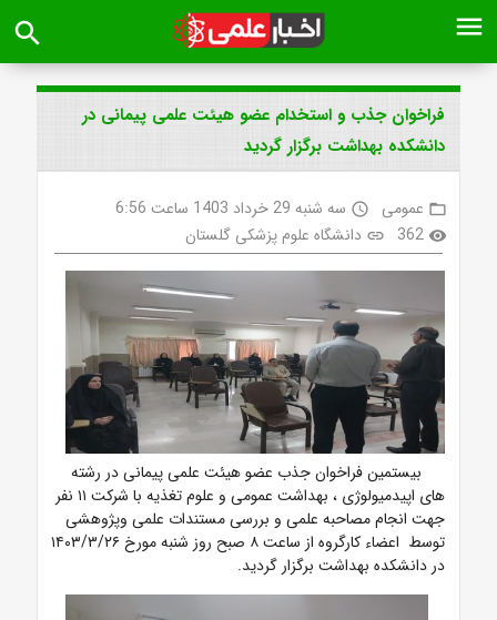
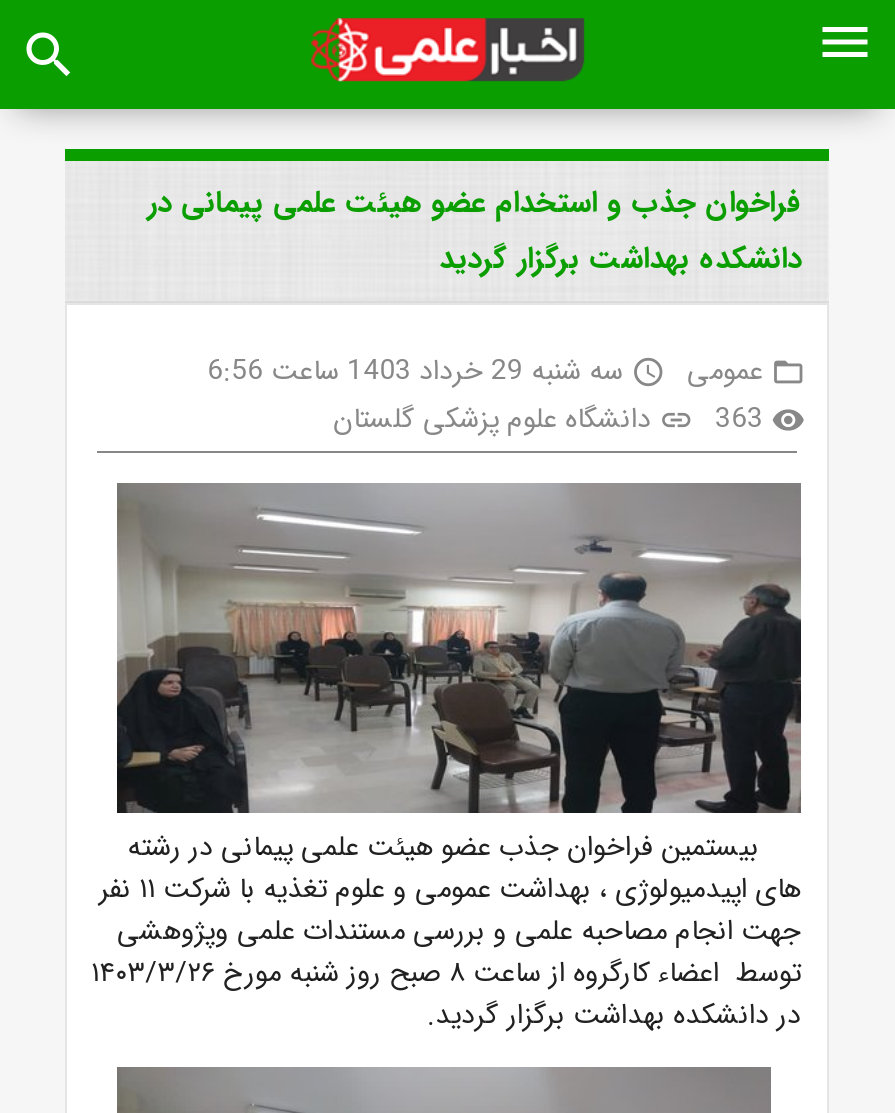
- 362
+ 363
